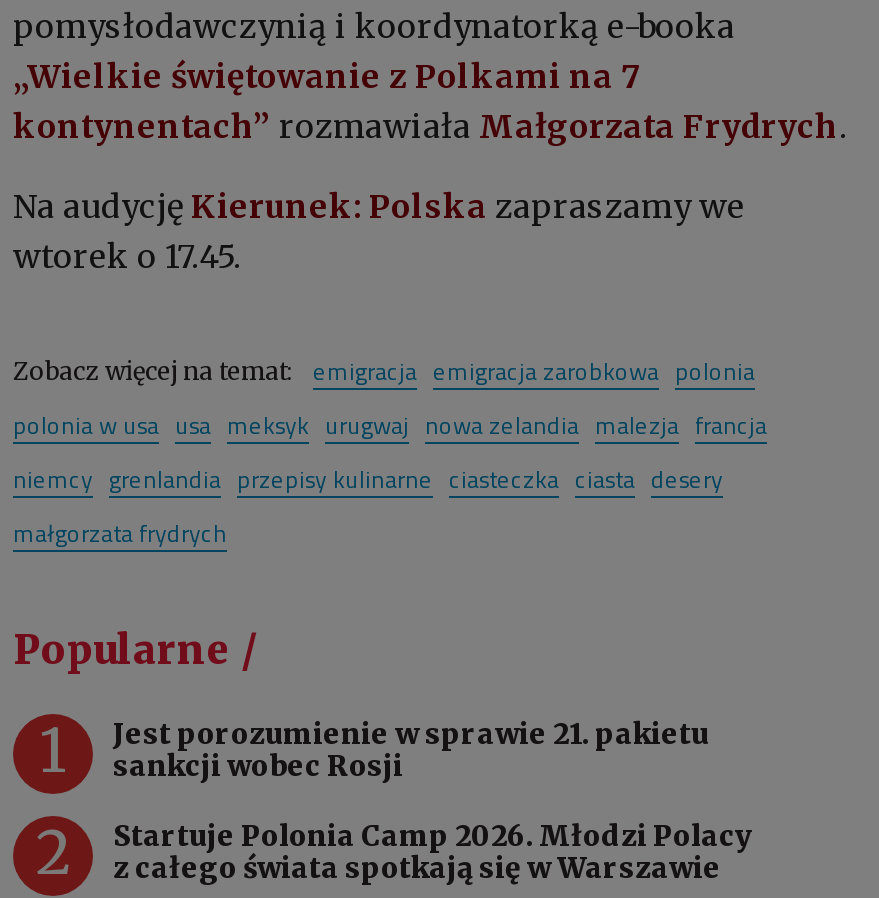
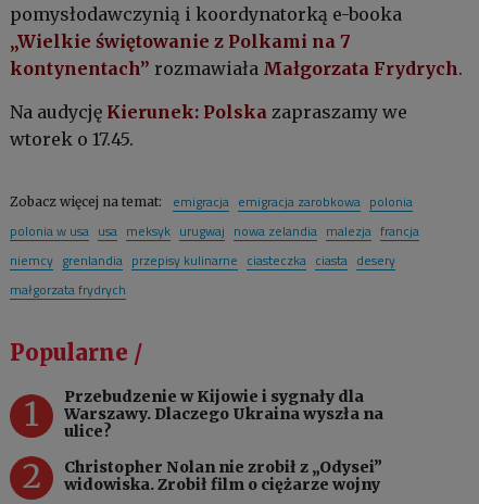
- Jest porozumienie w sprawie 21. pakietu
- sankcji wobec Rosji
+ Przebudzenie w Kijowie i sygnały dla
+ Warszawy. Dlaczego Ukraina wyszła na
+ ulice?

- Startuje Polonia Camp 2026. Młodzi Polacy
- z całego świata spotkają się w Warszawie
+ Christopher Nolan nie zrobił z „Odysei”
+ widowiska. Zrobił film o ciężarze wojny
